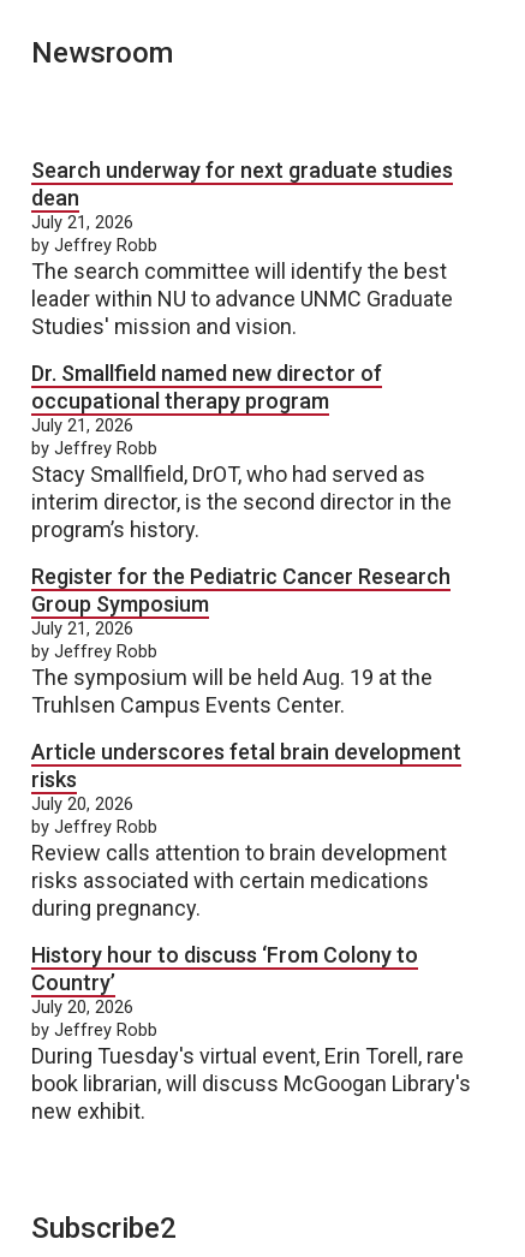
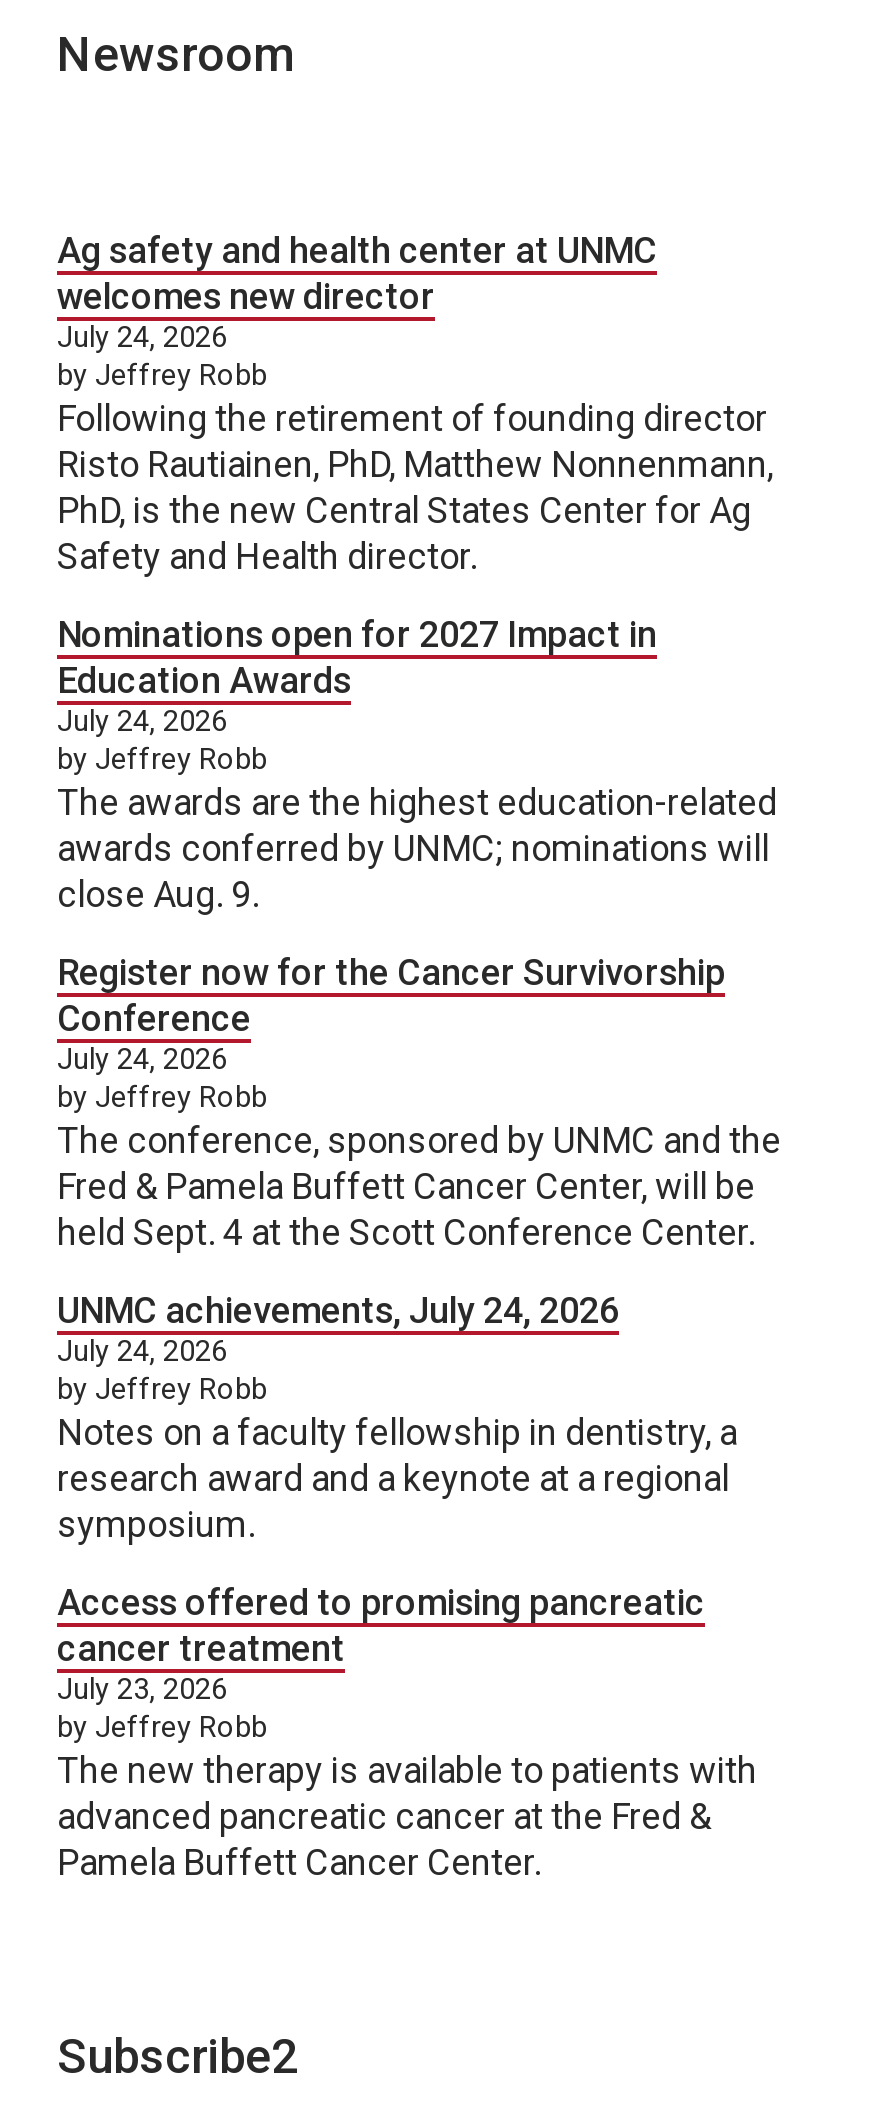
- Search underway for next graduate studies
- dean
- July 21, 2026
+ Ag safety and health center at UNMC
+ welcomes new director
+ July 24, 2026

- The search committee will identify the best
- leader within NU to advance UNMC Graduate
- Studies' mission and vision.
+ Following the retirement of founding director
+ Risto Rautiainen, PhD, Matthew Nonnenmann,
+ PhD, is the new Central States Center for Ag
+ Safety and Health director.

- Dr. Smallfield named new director of
- occupational therapy program
- July 21, 2026
+ Nominations open for 2027 Impact in
+ Education Awards
+ July 24, 2026

- Stacy Smallfield, DrOT, who had served as
- interim director, is the second director in the
- program’s history.
+ The awards are the highest education-related
+ awards conferred by UNMC; nominations will
+ close Aug. 9.

- Register for the Pediatric Cancer Research
- Group Symposium
- July 21, 2026
+ Register now for the Cancer Survivorship
+ Conference
+ July 24, 2026

- The symposium will be held Aug. 19 at the
- Truhlsen Campus Events Center.
+ The conference, sponsored by UNMC and the
+ Fred & Pamela Buffett Cancer Center, will be
+ held Sept. 4 at the Scott Conference Center.

- Article underscores fetal brain development
- risks
- July 20, 2026
+ UNMC achievements, July 24, 2026
+ July 24, 2026

- Review calls attention to brain development
- risks associated with certain medications
- during pregnancy.
+ Notes on a faculty fellowship in dentistry, a
+ research award and a keynote at a regional
+ symposium.

- History hour to discuss ‘From Colony to
- Country’
- July 20, 2026
+ Access offered to promising pancreatic
+ cancer treatment
+ July 23, 2026

- During Tuesday's virtual event, Erin Torell, rare
- book librarian, will discuss McGoogan Library's
- new exhibit.
+ The new therapy is available to patients with
+ advanced pancreatic cancer at the Fred &
+ Pamela Buffett Cancer Center.
